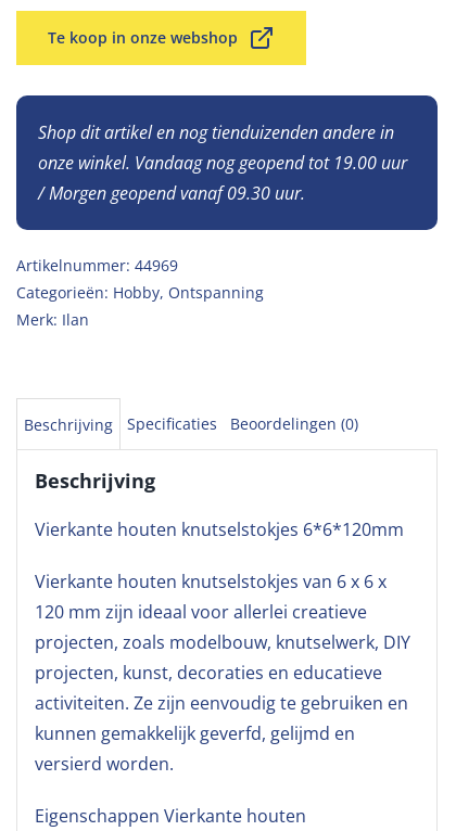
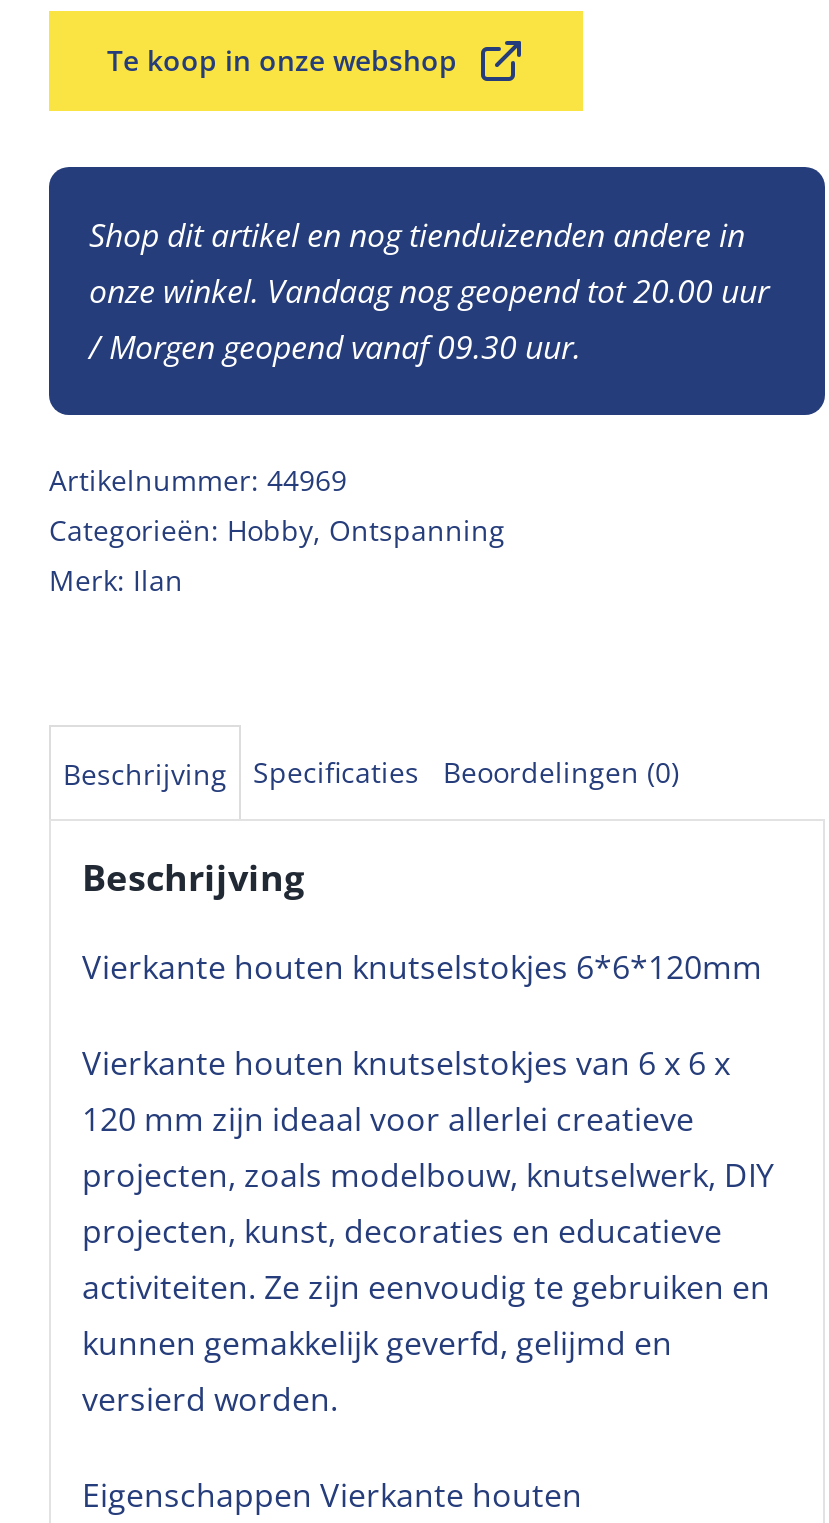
- onze winkel. Vandaag nog geopend tot 19.00 uur
+ onze winkel. Vandaag nog geopend tot 20.00 uur
